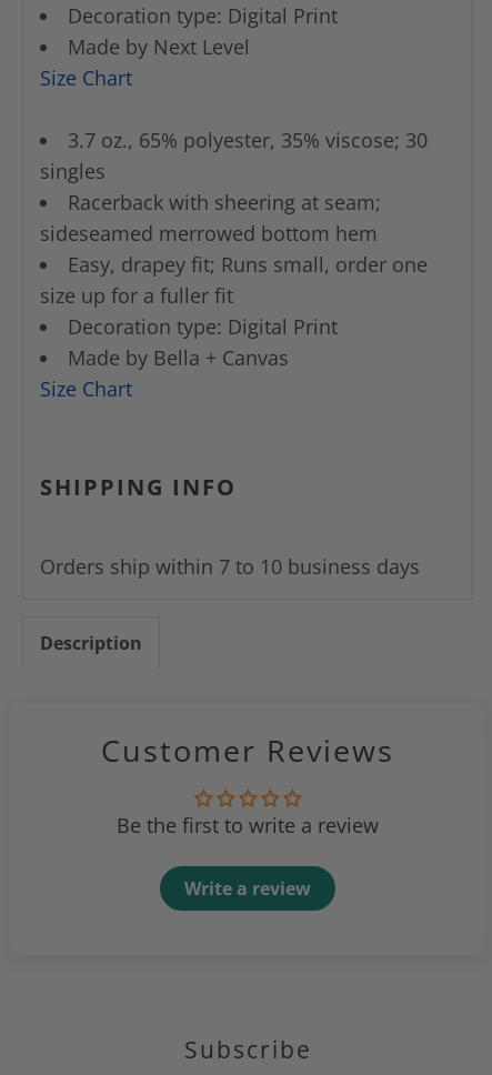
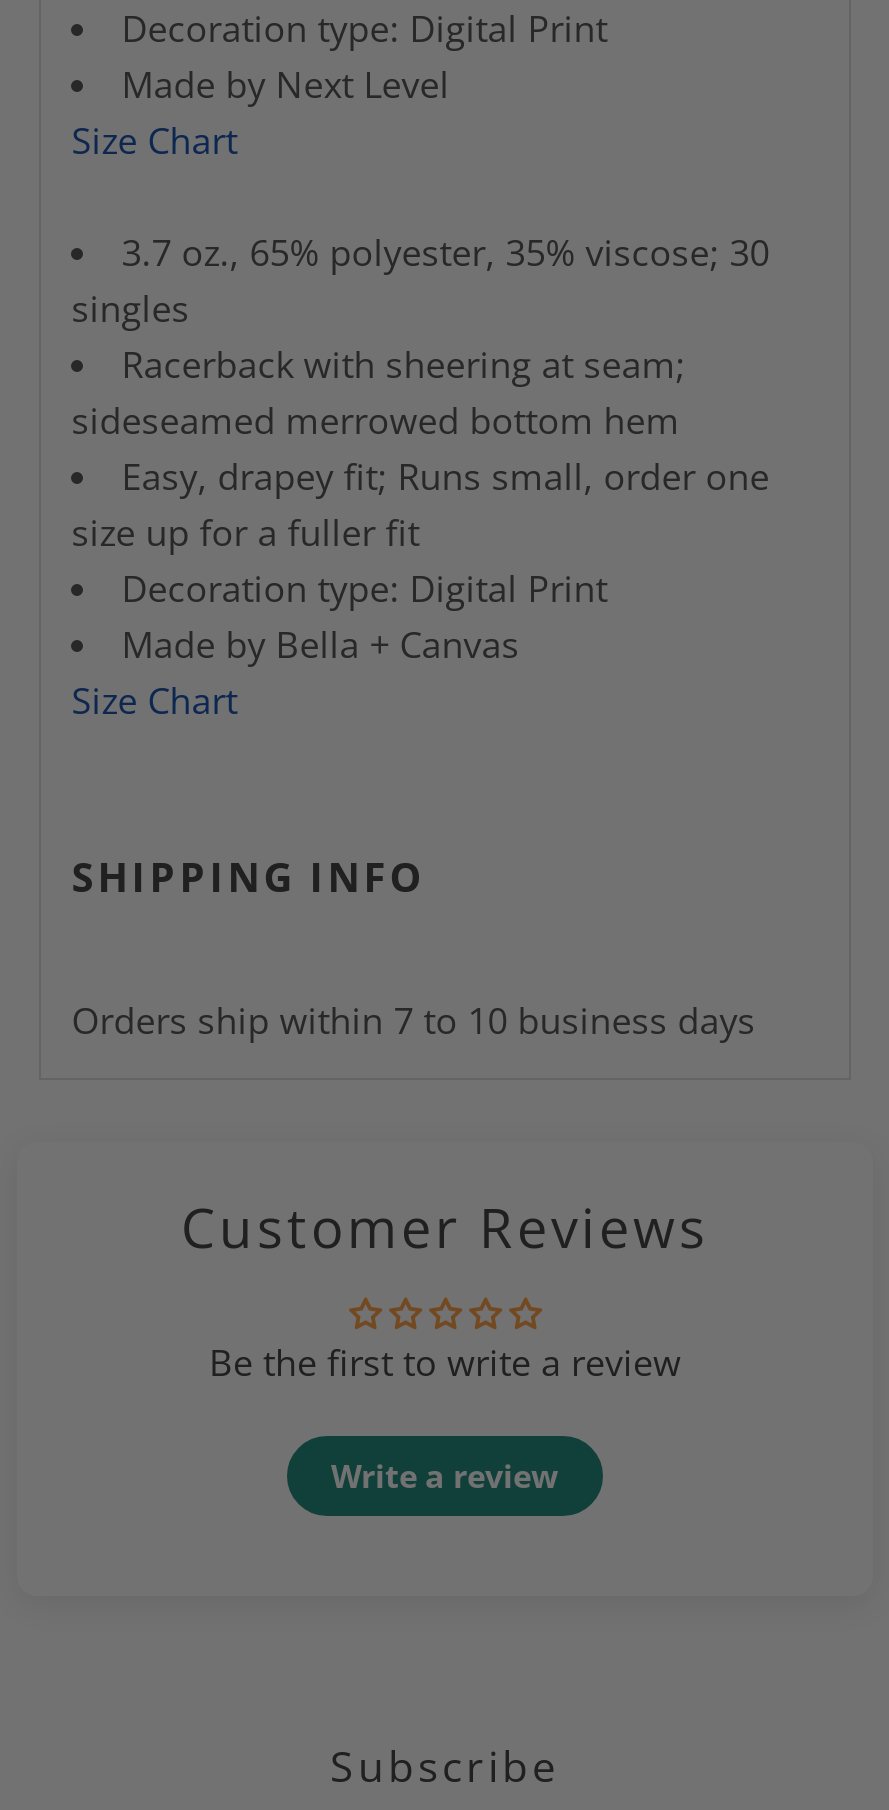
- Description
